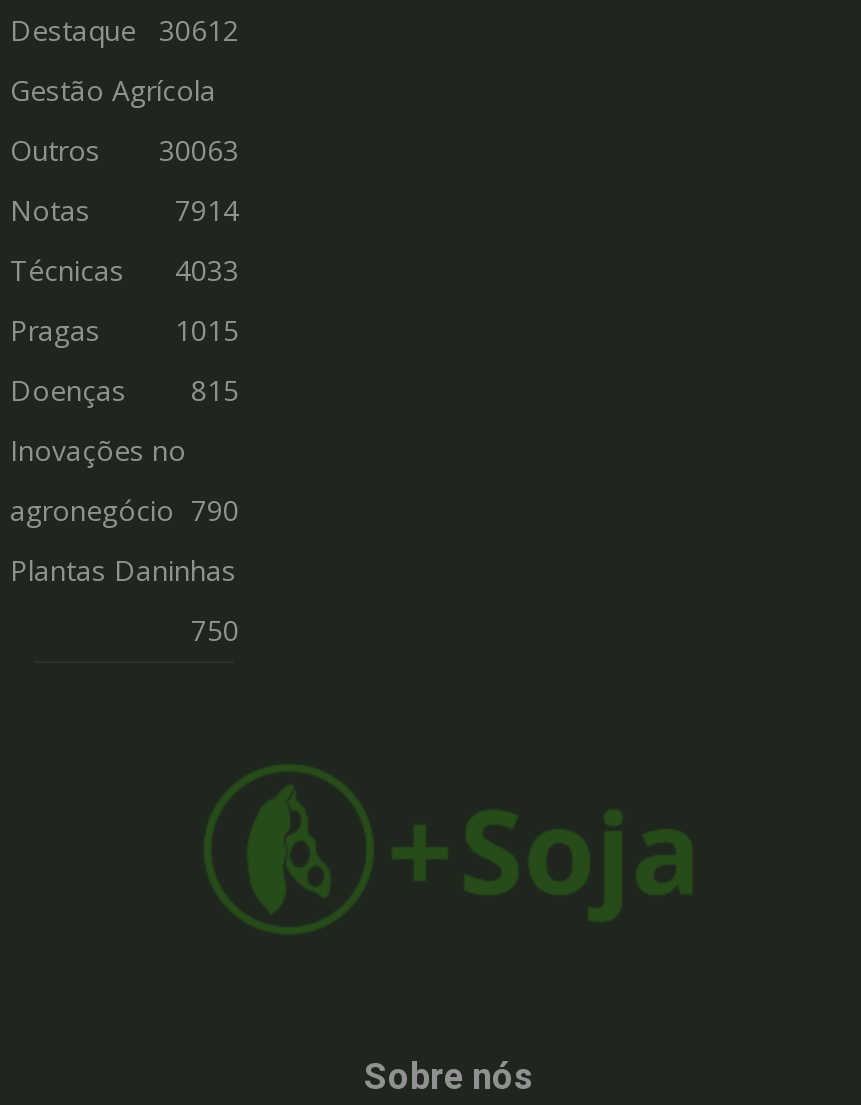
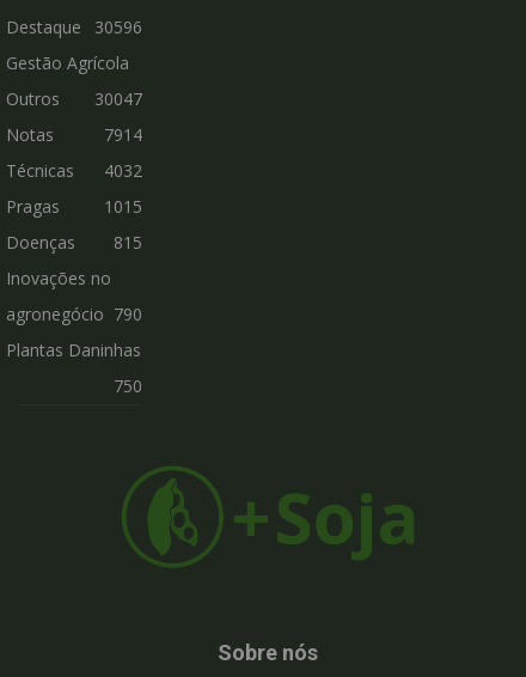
- Destaque 30612
+ Destaque 30596

- Outros 30063
+ Outros 30047

- Técnicas 4033
+ Técnicas 4032
